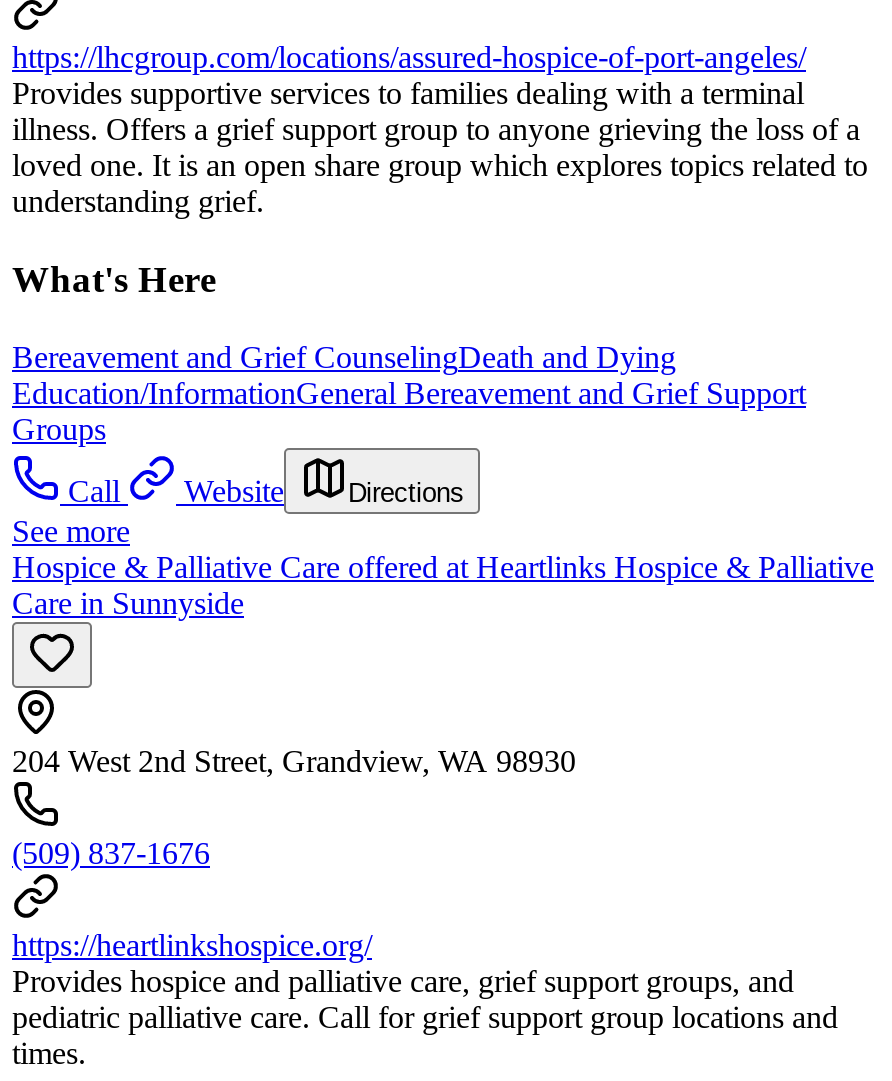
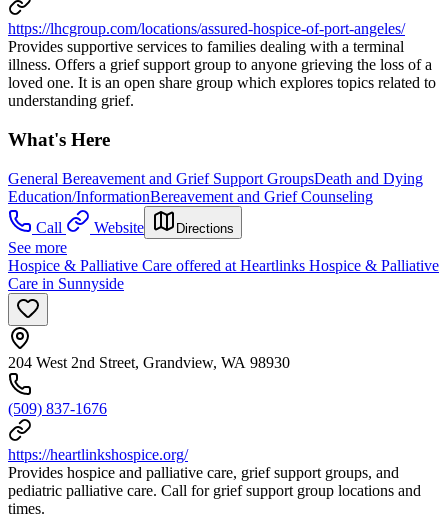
- Bereavement and Grief CounselingDeath and Dying
- Education/InformationGeneral Bereavement and Grief Support
- Groups
+ General Bereavement and Grief Support GroupsDeath and Dying
+ Education/InformationBereavement and Grief Counseling
